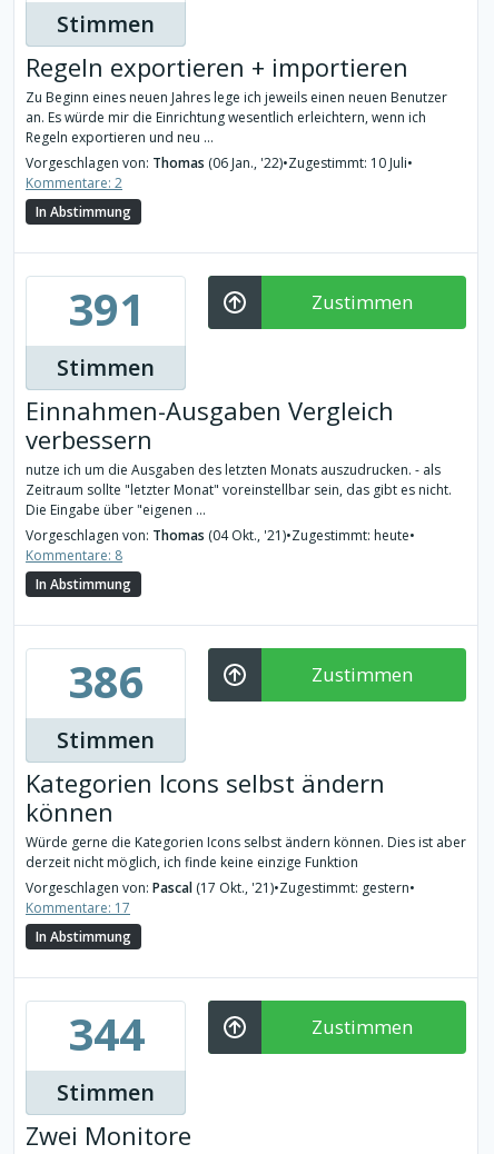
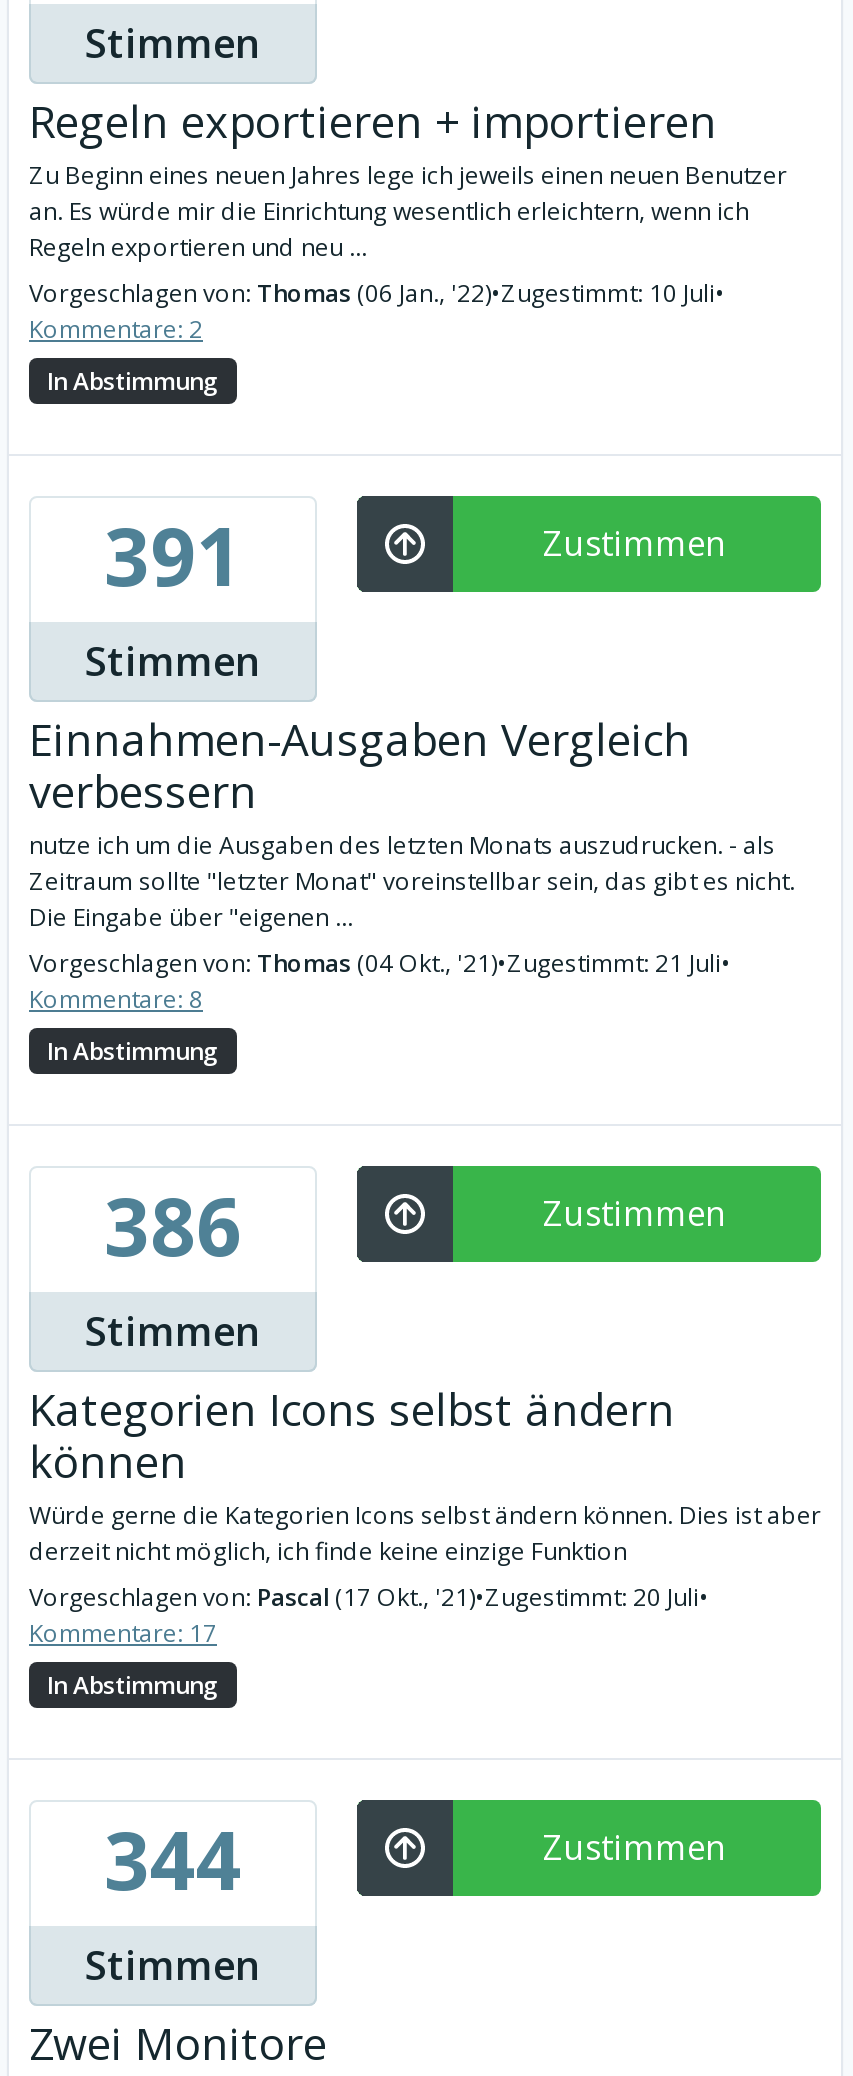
- Vorgeschlagen von: Thomas (04 Okt., '21) •Zugestimmt: heute•
+ Vorgeschlagen von: Thomas (04 Okt., '21) •Zugestimmt: 21 Juli•

- Vorgeschlagen von: Pascal (17 Okt., '21) •Zugestimmt: gestern•
+ Vorgeschlagen von: Pascal (17 Okt., '21) •Zugestimmt: 20 Juli•
